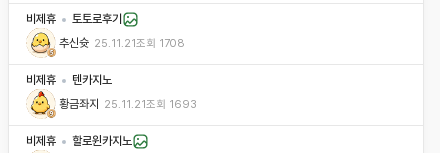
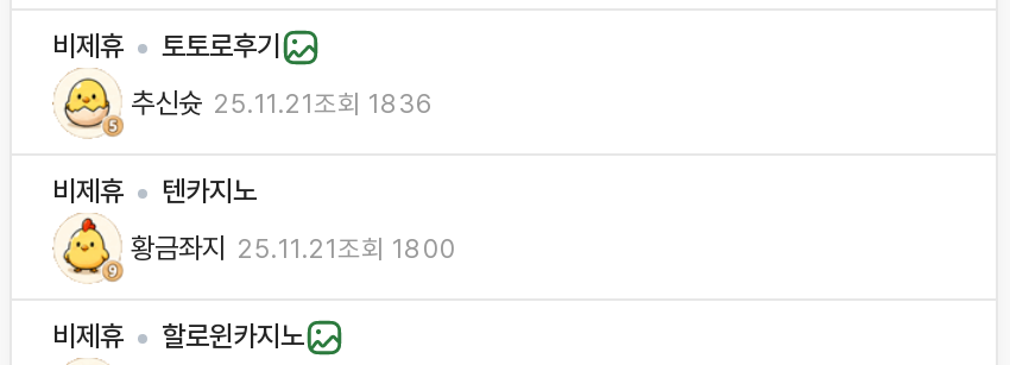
- 추신슛 25.11.21조회 1708
+ 추신슛 25.11.21조회 1836

- 황금좌지 25.11.21조회 1693
+ 황금좌지 25.11.21조회 1800
